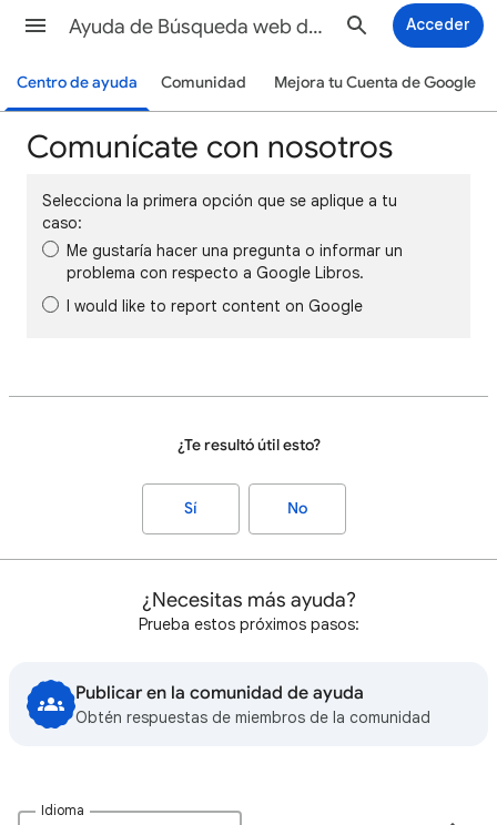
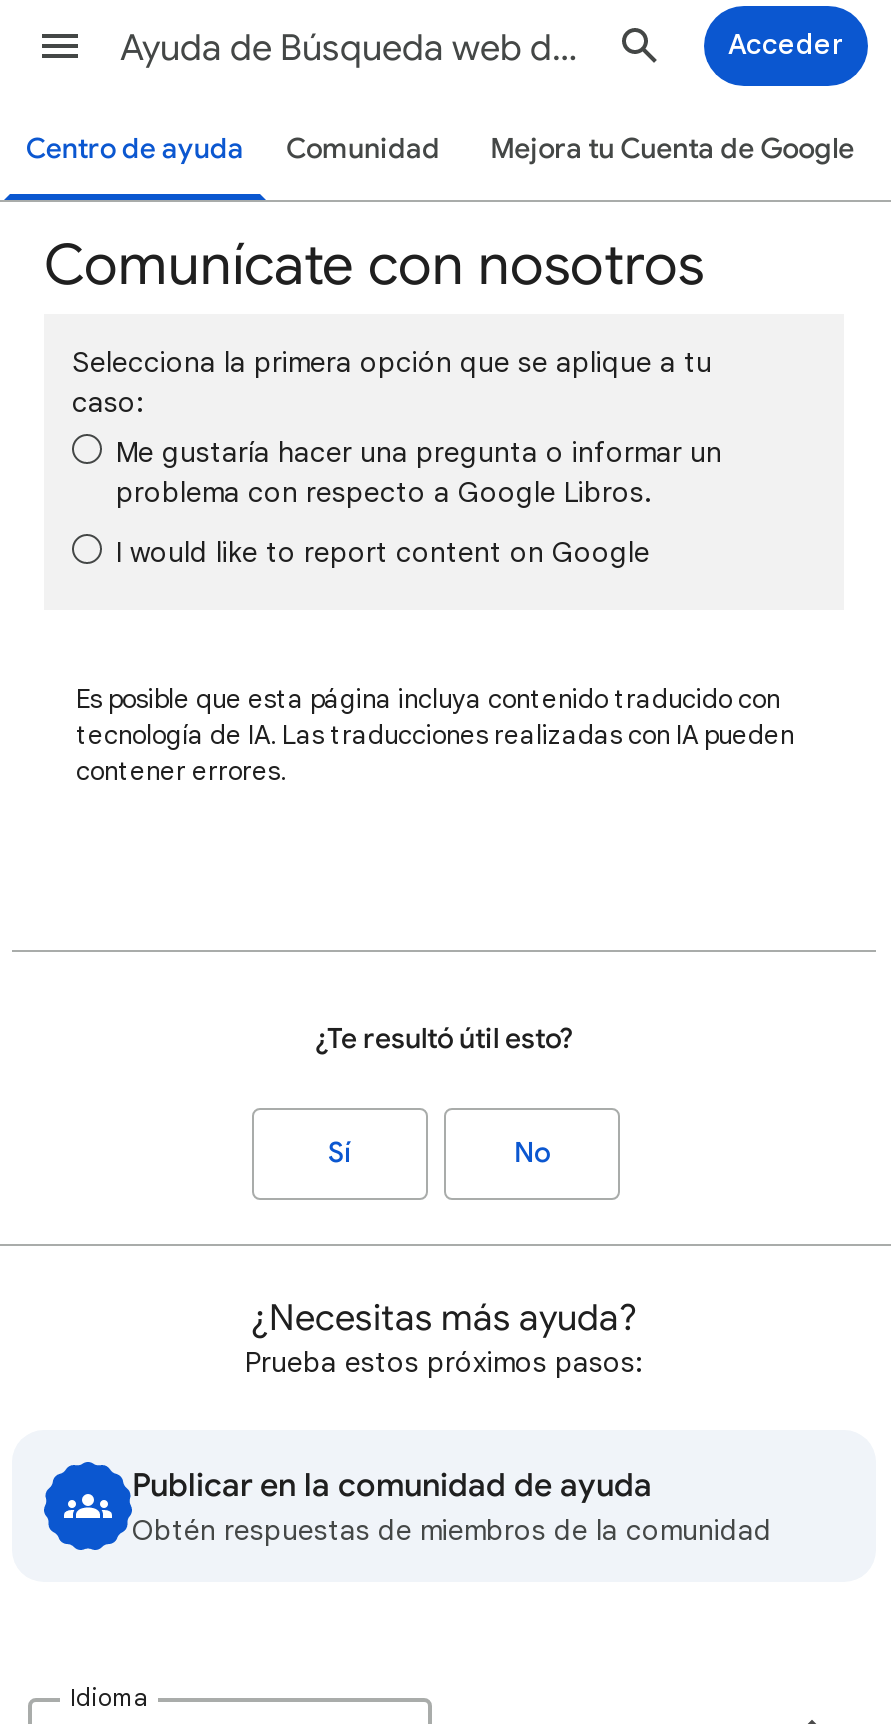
+ Es posible que esta página incluya contenido traducido con
+ tecnología de IA. Las traducciones realizadas con IA pueden
+ contener errores.
